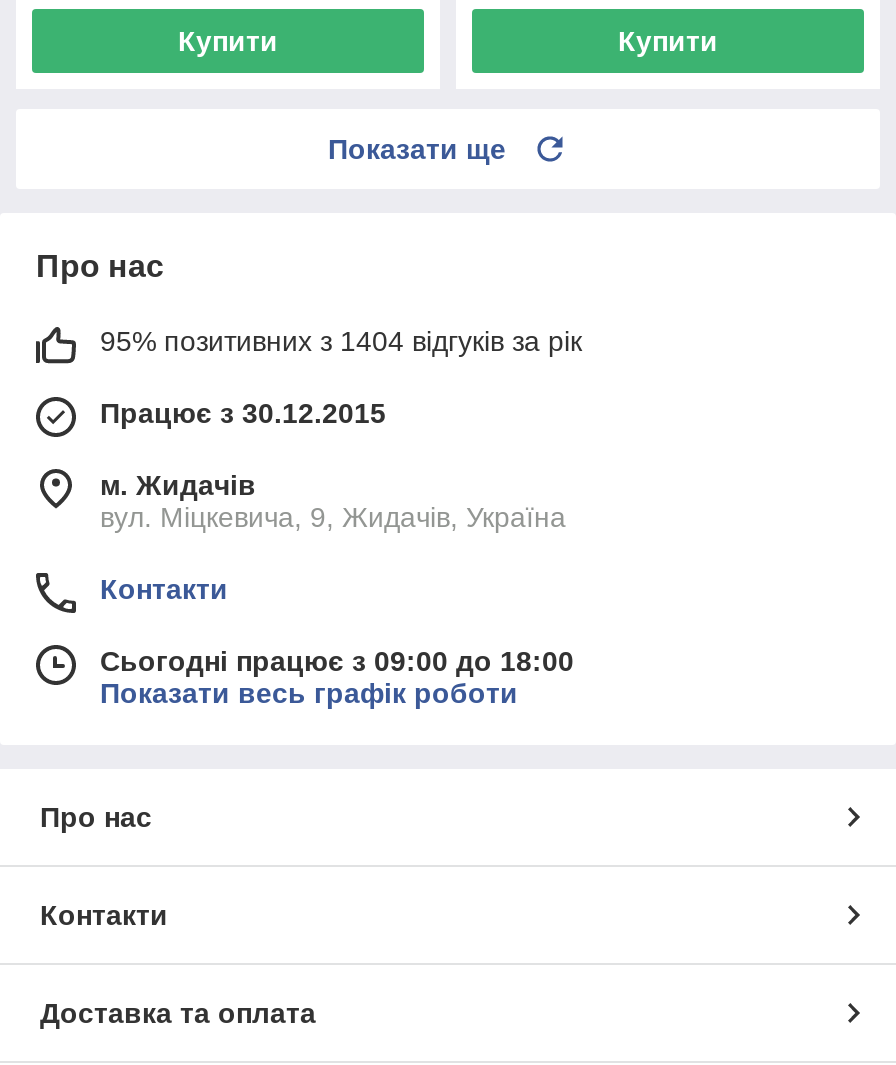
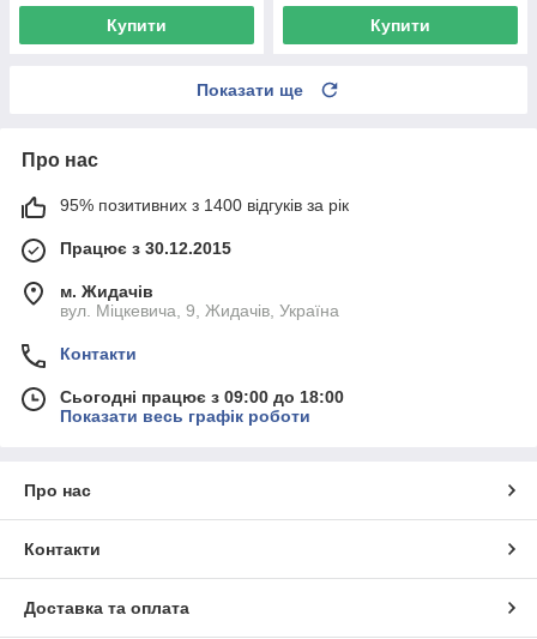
- 95% позитивних з 1404 відгуків за рік
+ 95% позитивних з 1400 відгуків за рік
